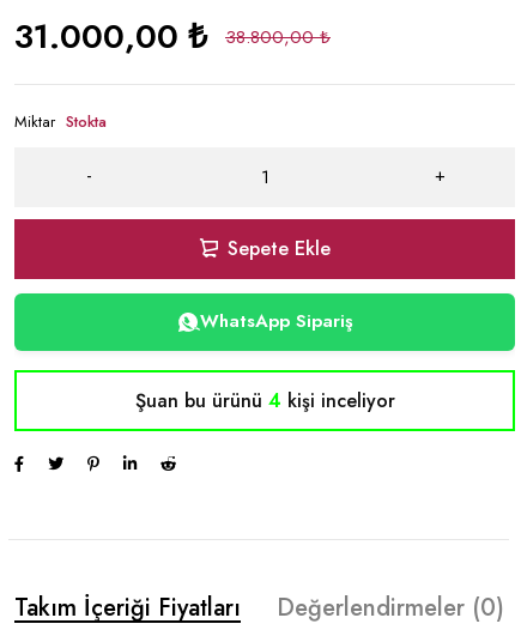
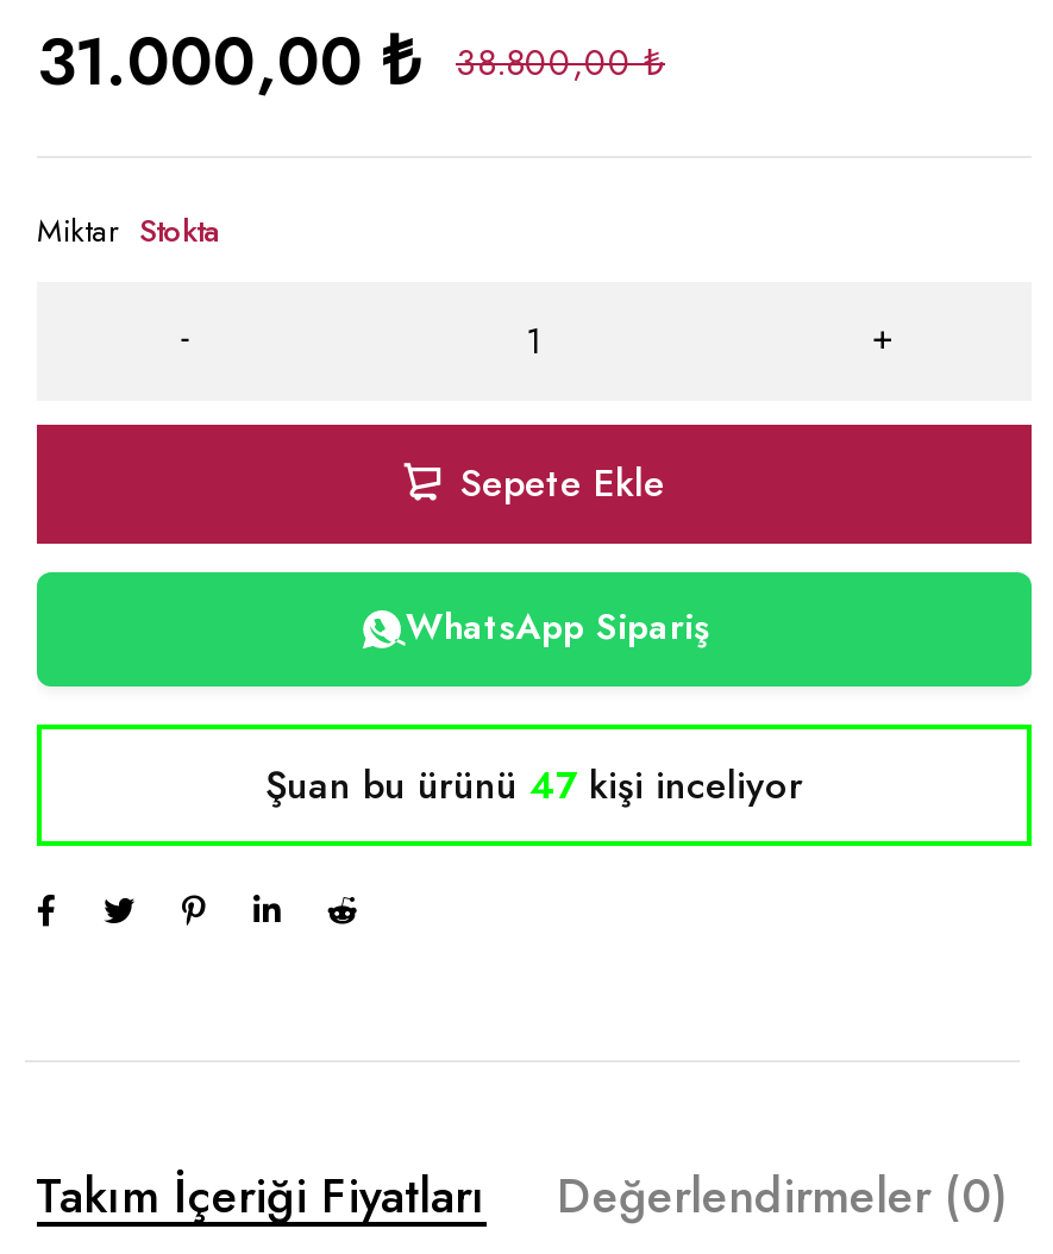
- Şuan bu ürünü 4 kişi inceliyor
+ Şuan bu ürünü 47 kişi inceliyor
